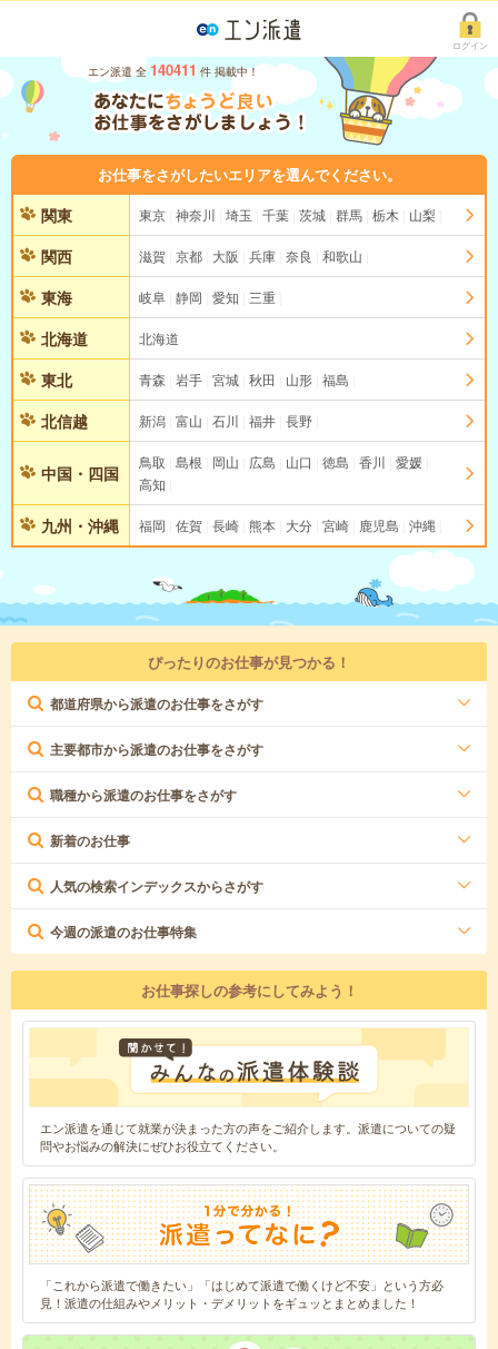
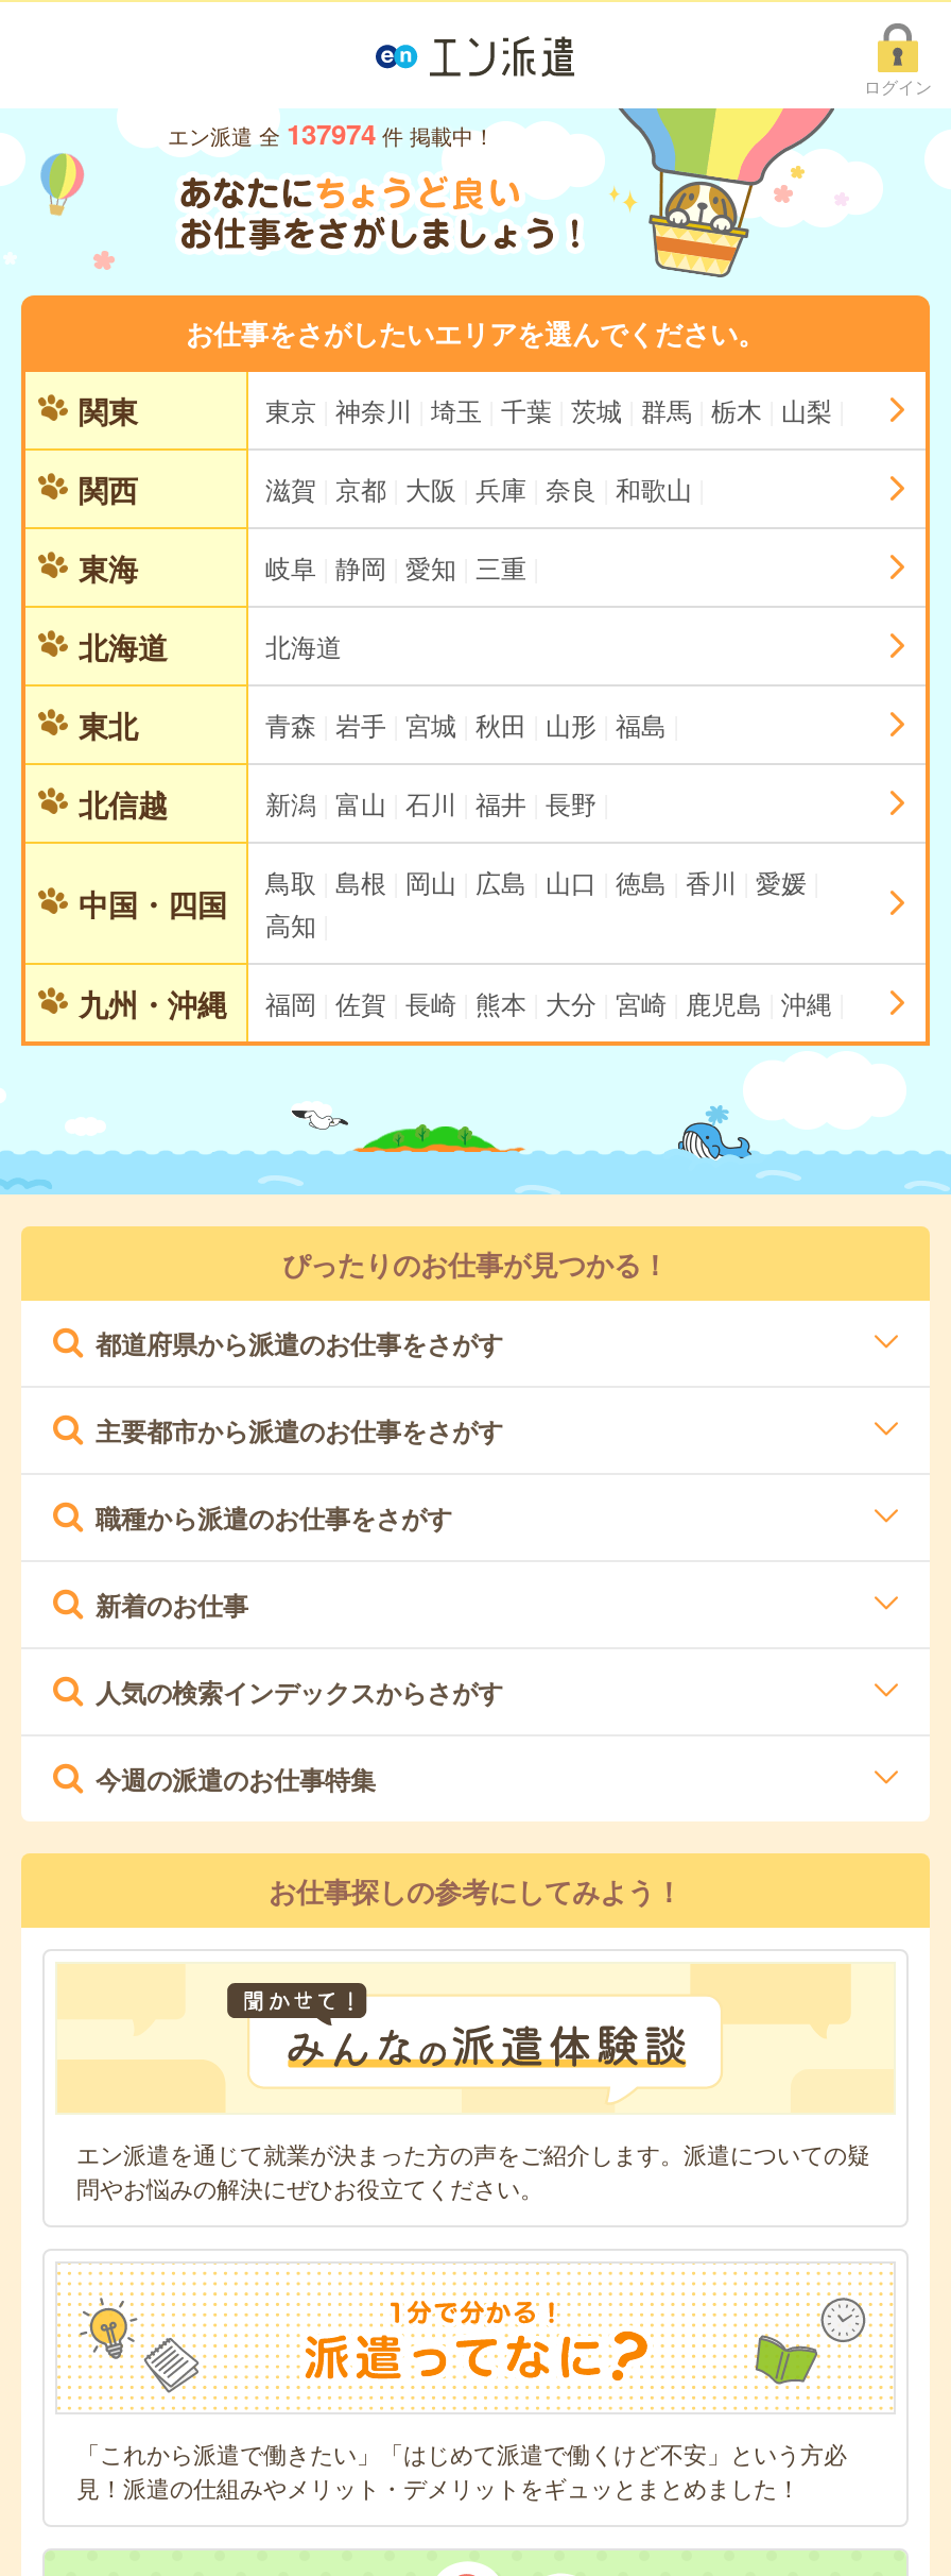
- エン派遣 全 140411 件 掲載中！
+ エン派遣 全 137974 件 掲載中！
